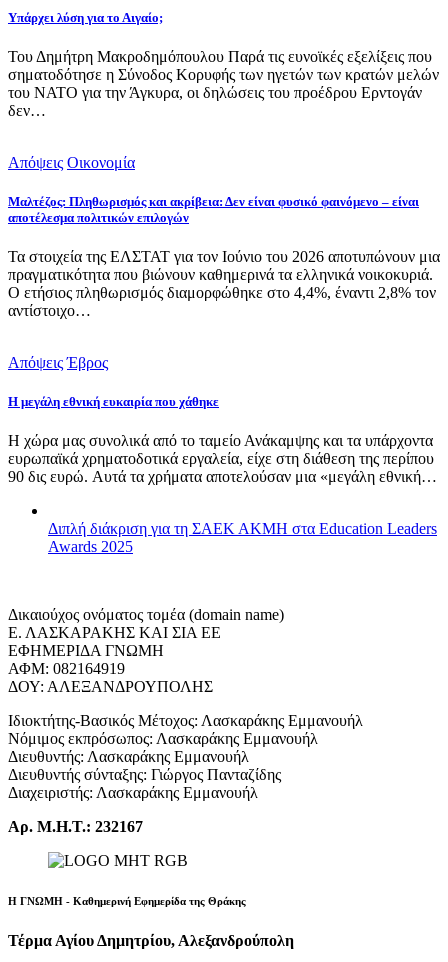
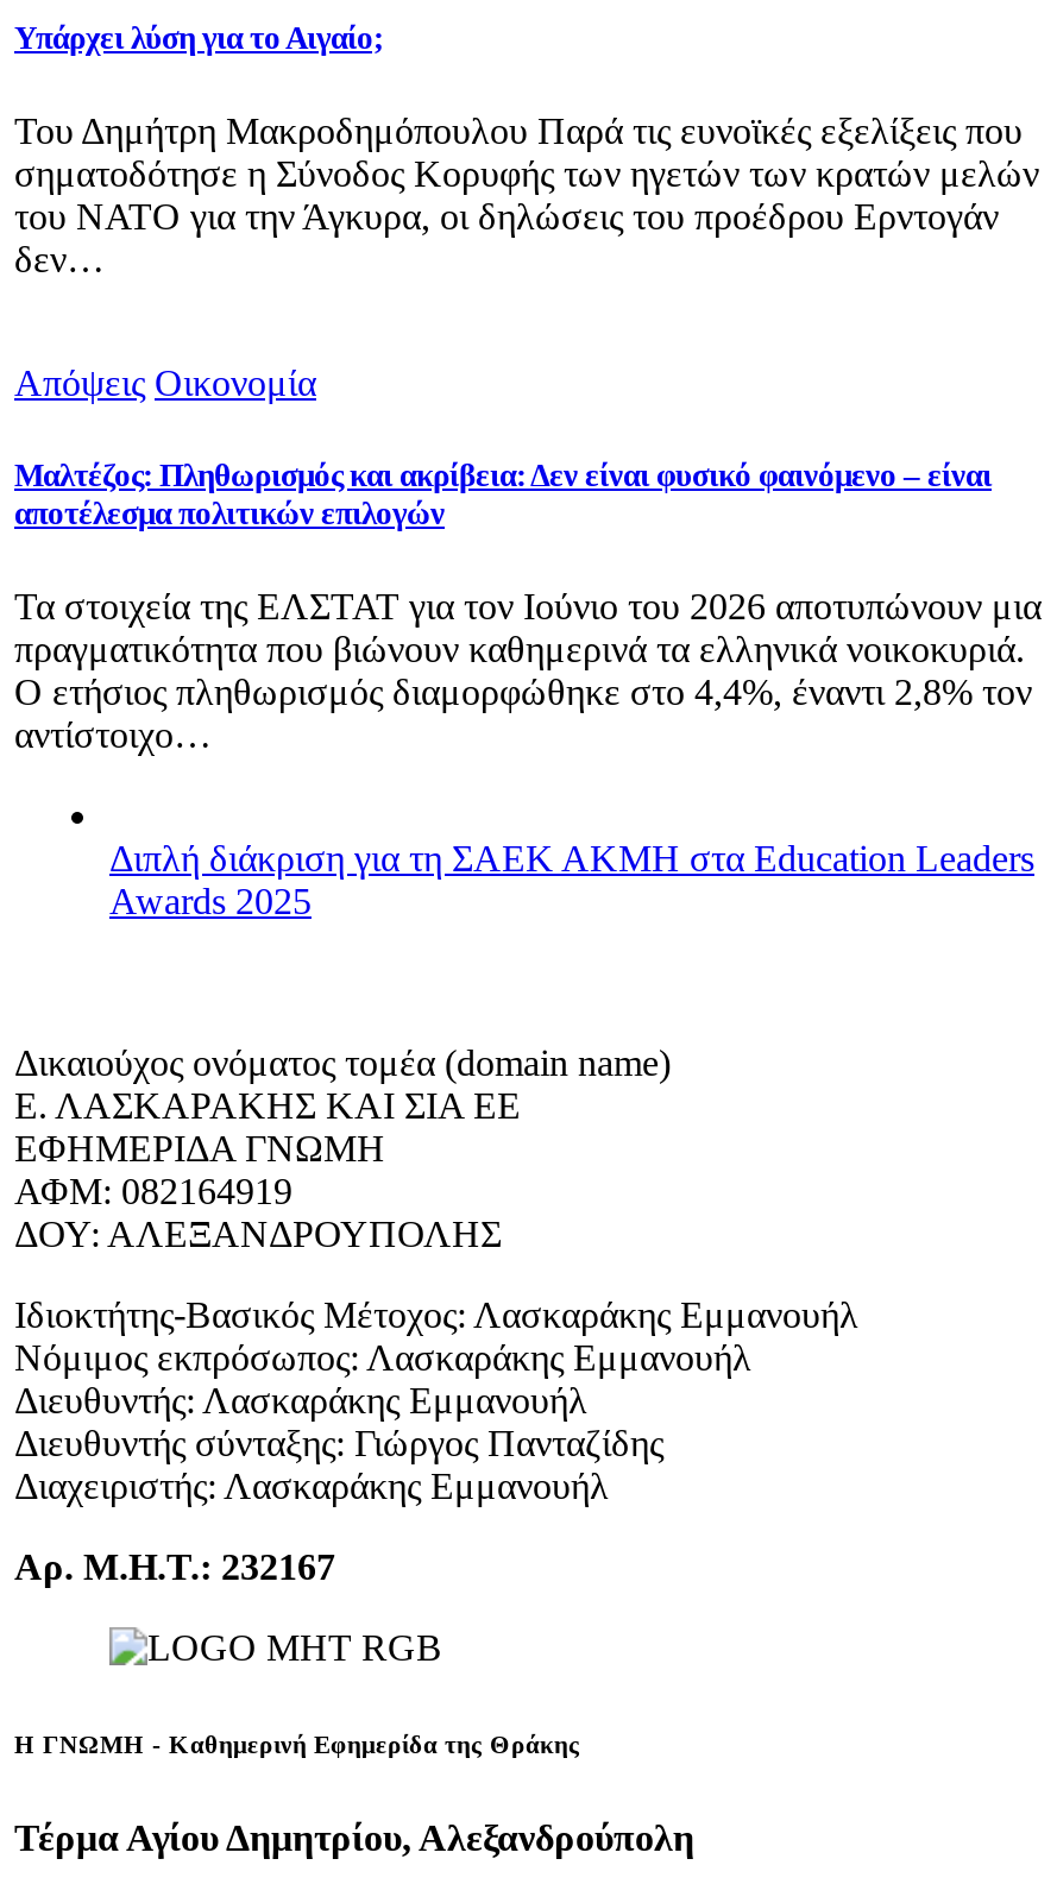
- Απόψεις Έβρος
- Η μεγάλη εθνική ευκαιρία που χάθηκε
- Η χώρα μας συνολικά από το ταμείο Ανάκαμψης και τα υπάρχοντα
- ευρωπαϊκά χρηματοδοτικά εργαλεία, είχε στη διάθεση της περίπου
- 90 δις ευρώ. Αυτά τα χρήματα αποτελούσαν μια «μεγάλη εθνική…
